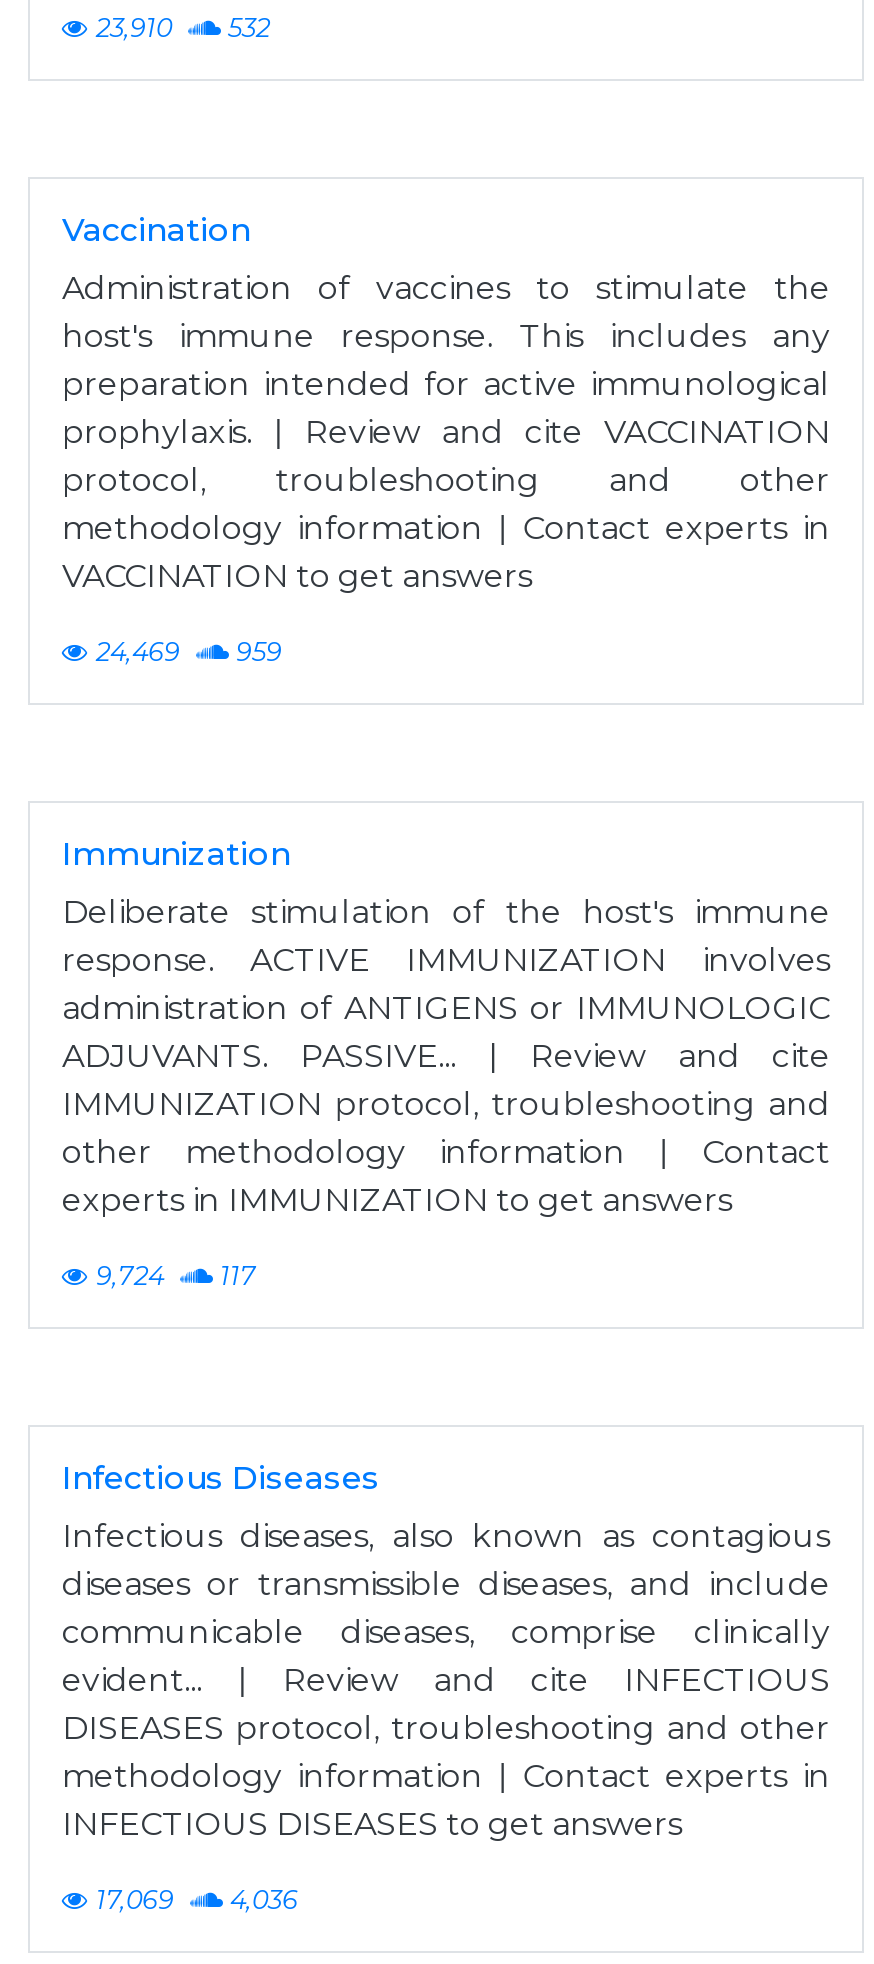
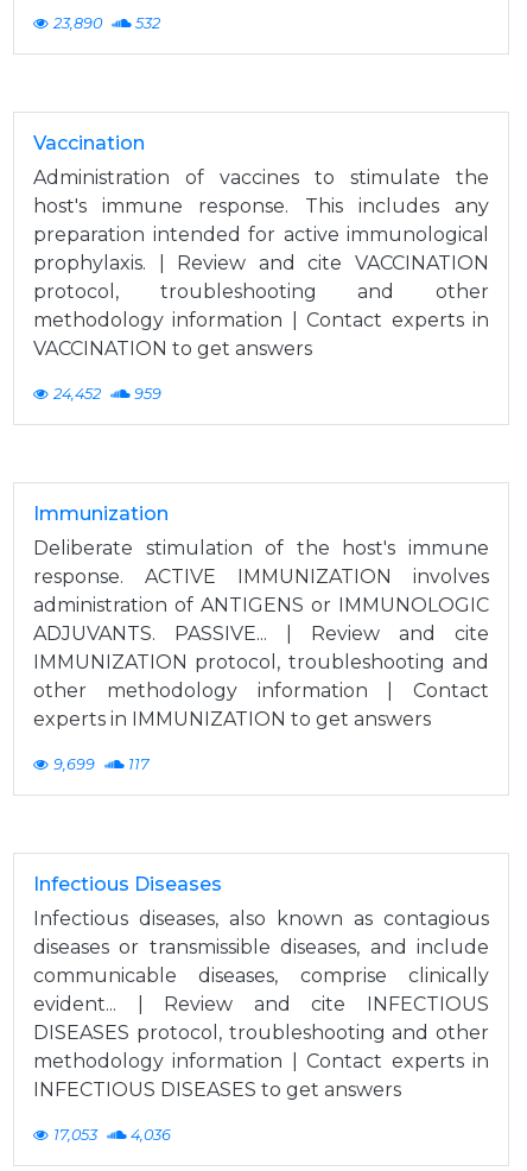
- 23,910 532
+ 23,890 532

- 24,469 959
+ 24,452 959

- 9,724 117
+ 9,699 117

- 17,069 4,036
+ 17,053 4,036
